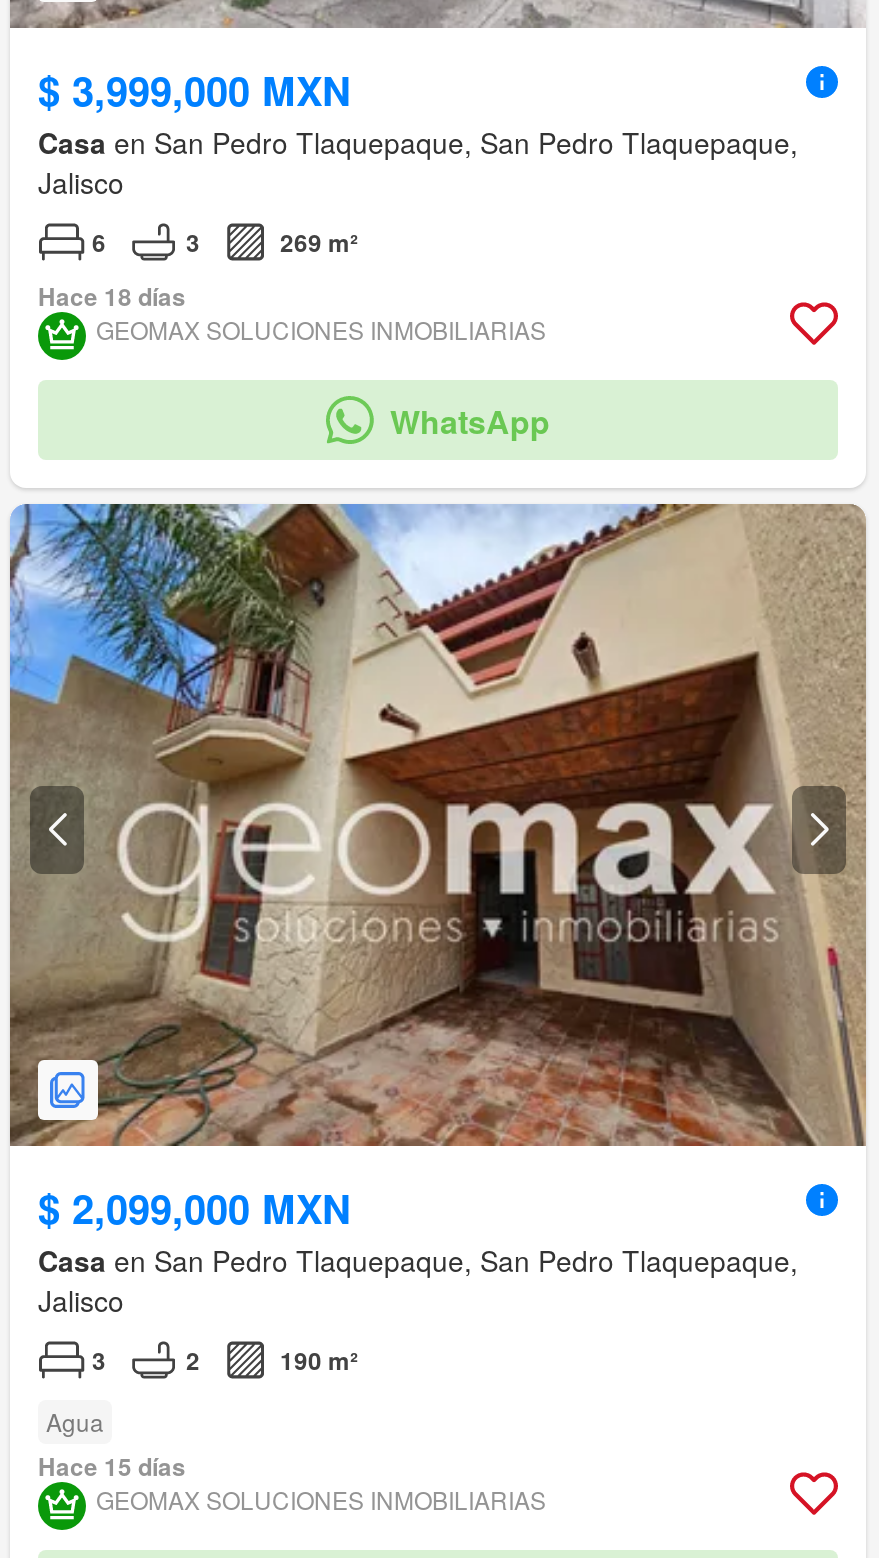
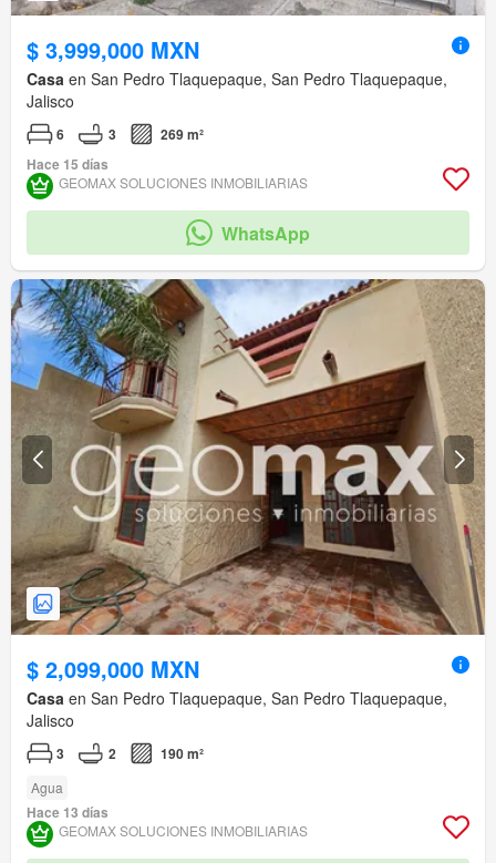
- Hace 18 días
+ Hace 15 días

- Hace 15 días
+ Hace 13 días
